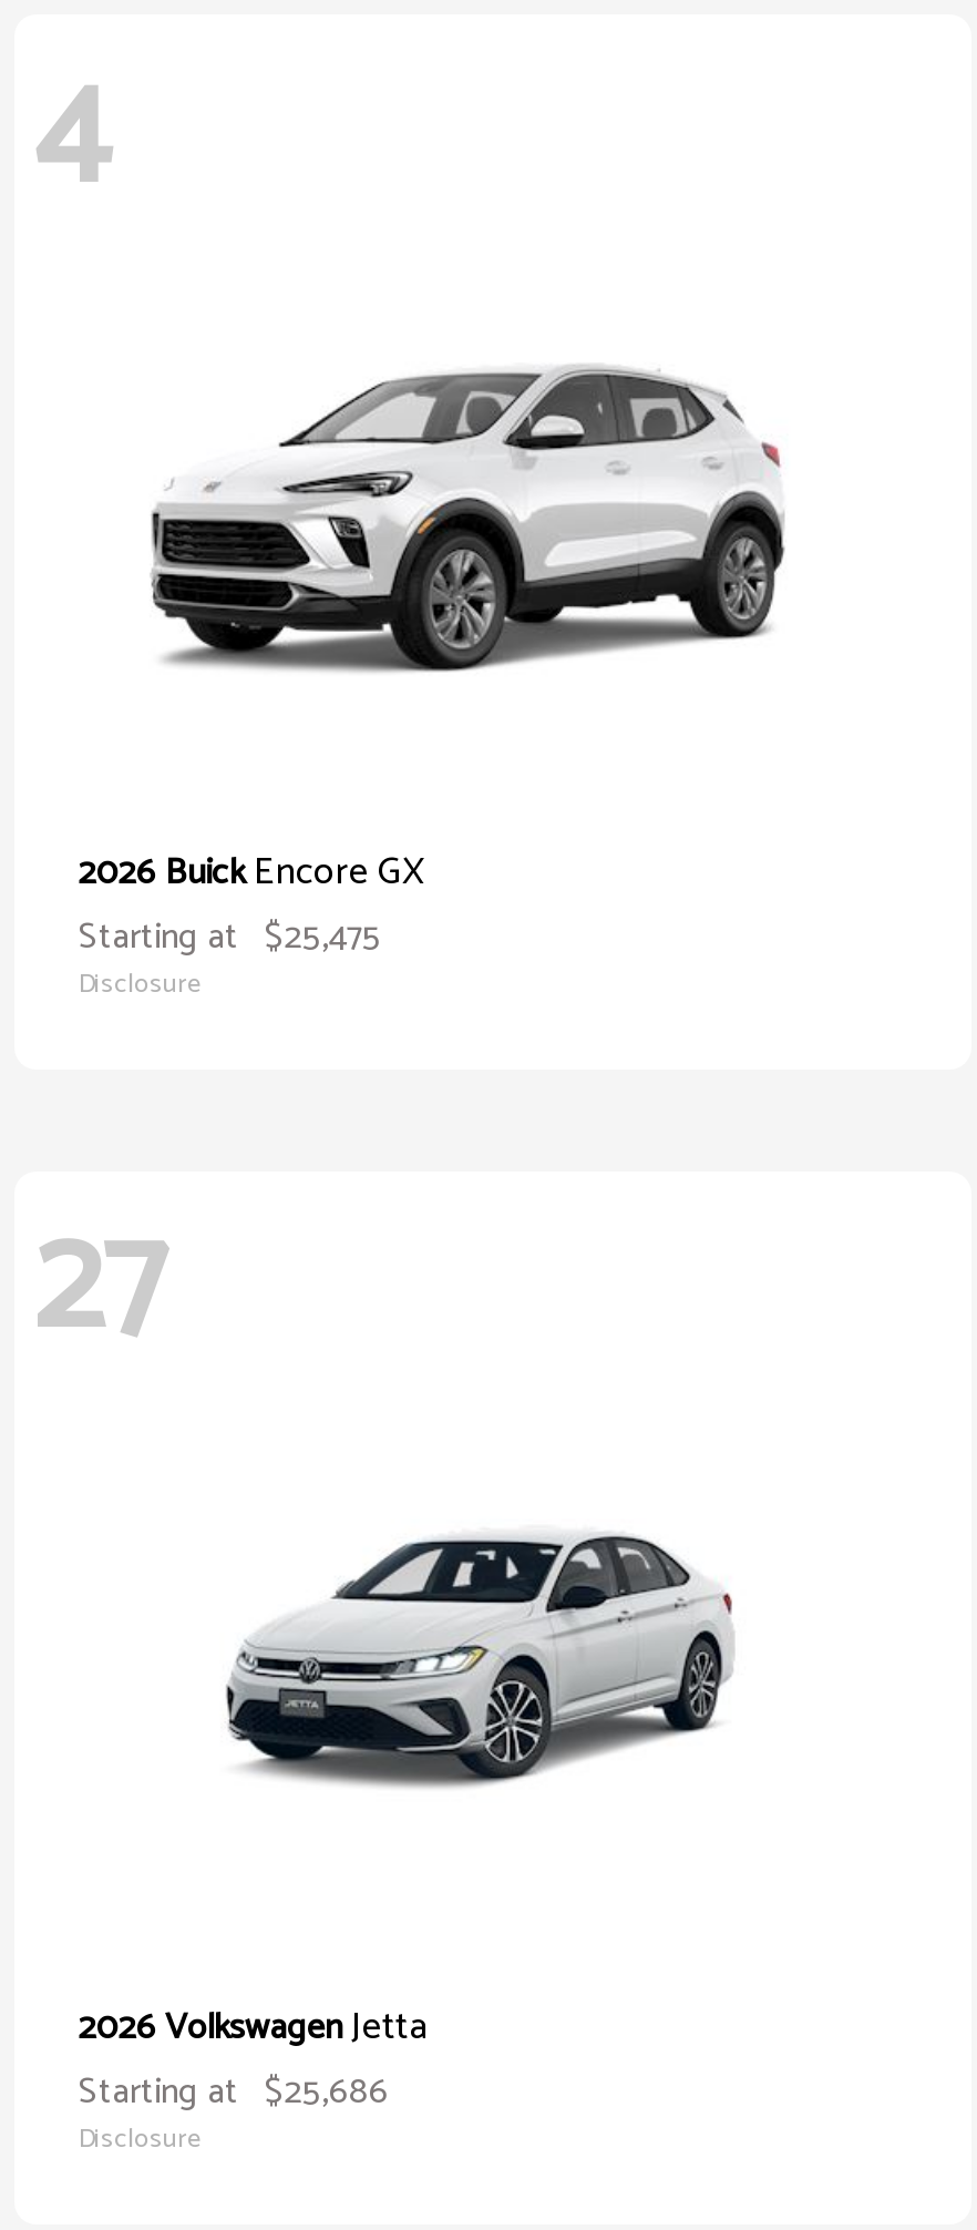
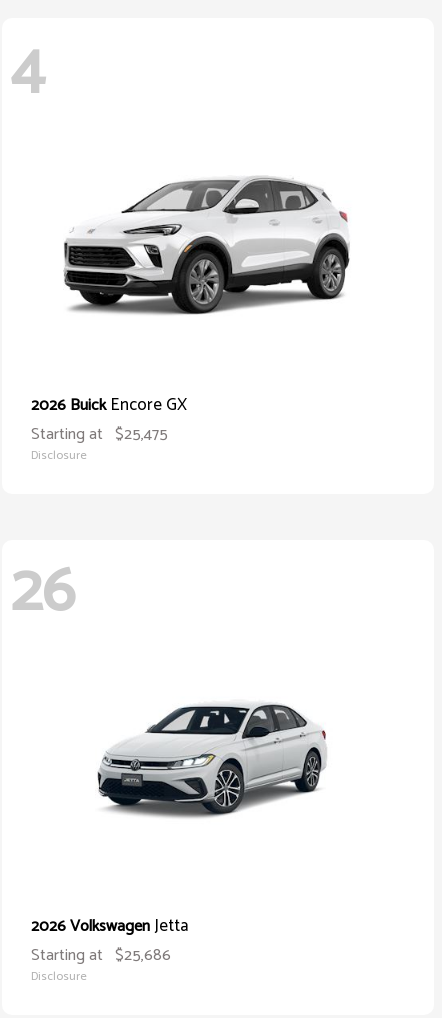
- 27
+ 26
